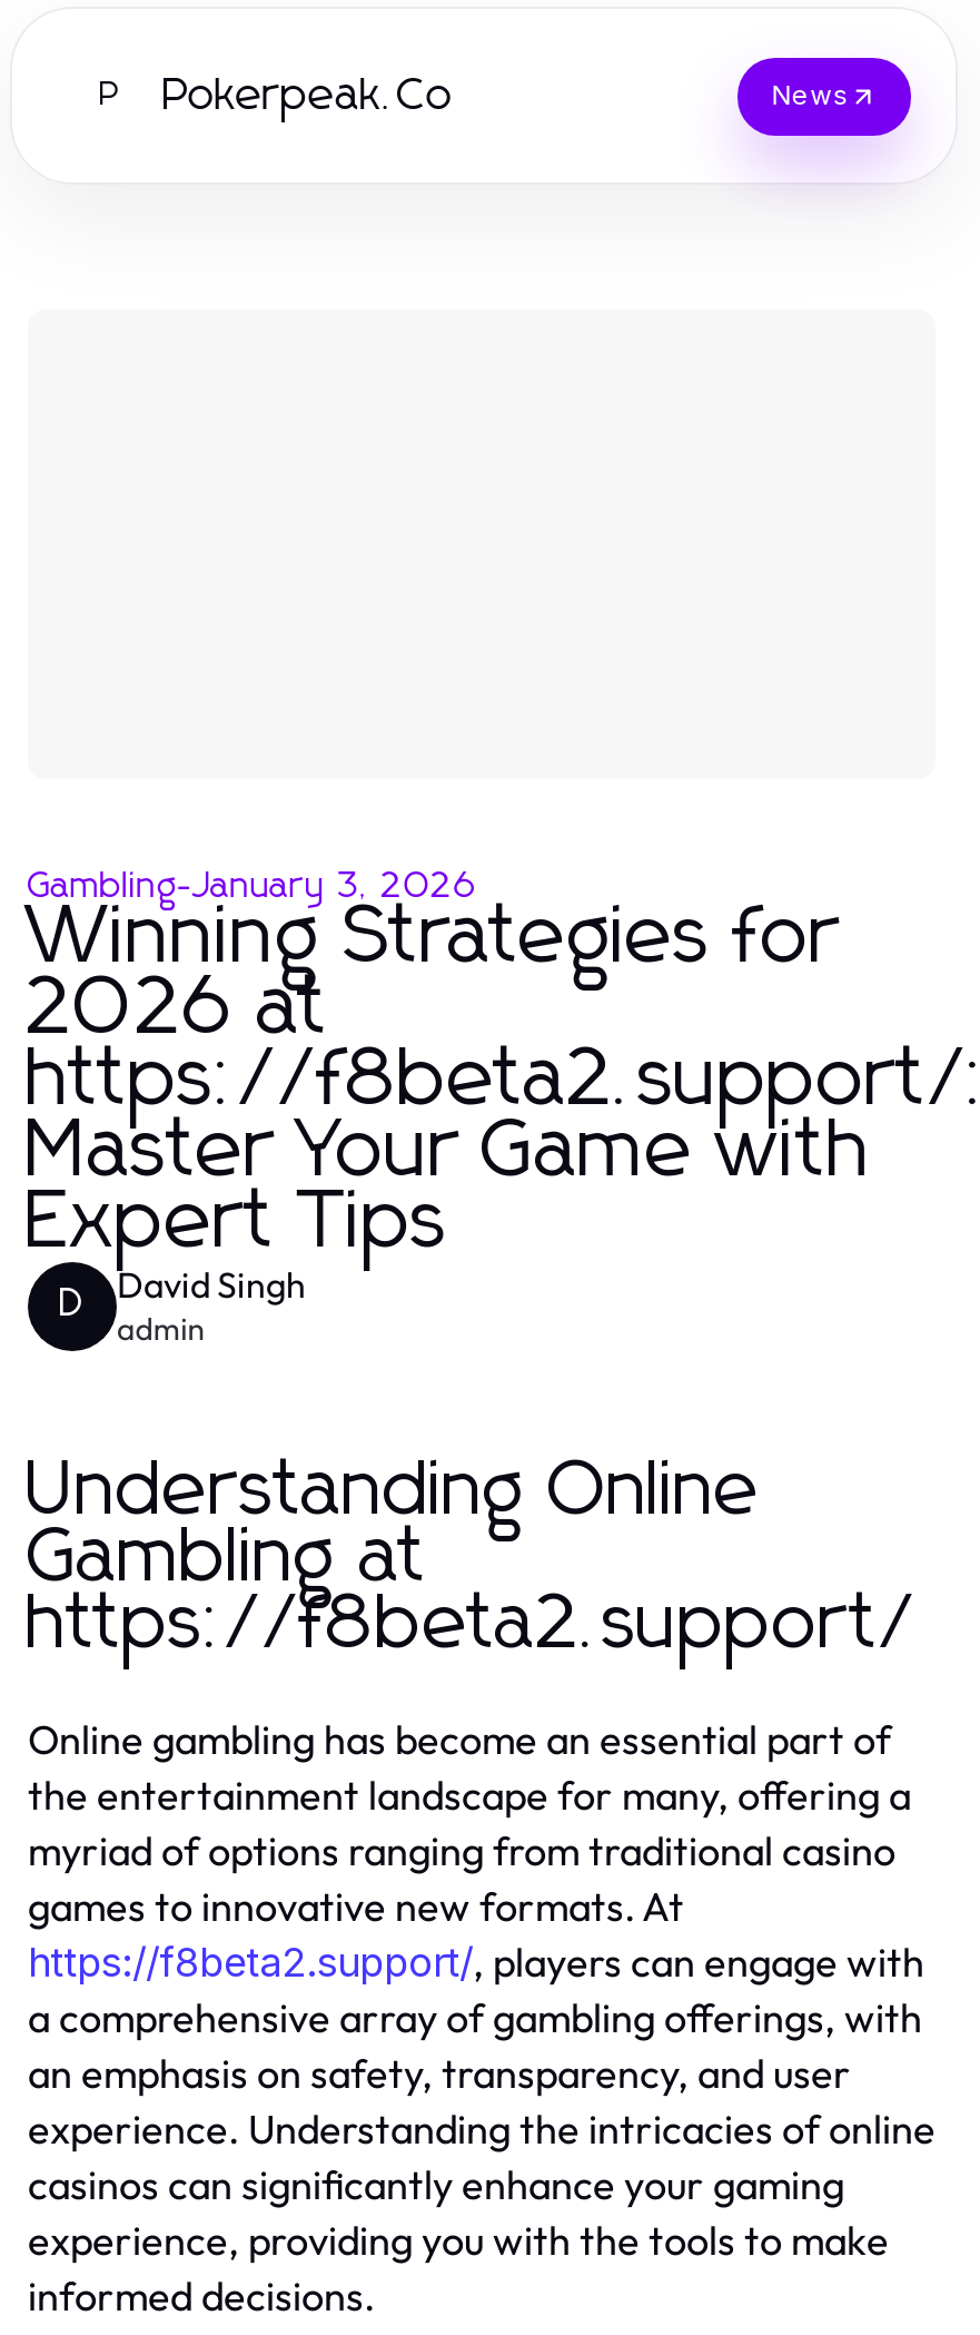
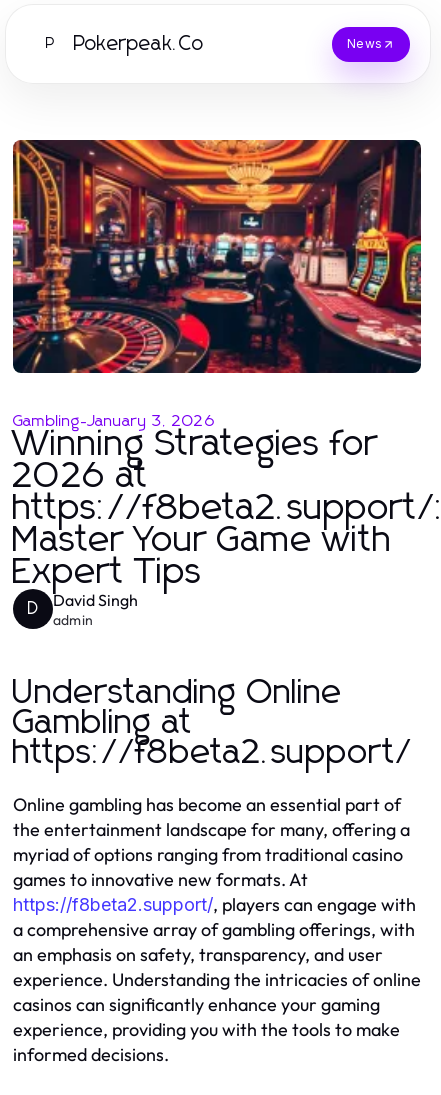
+ [image]
